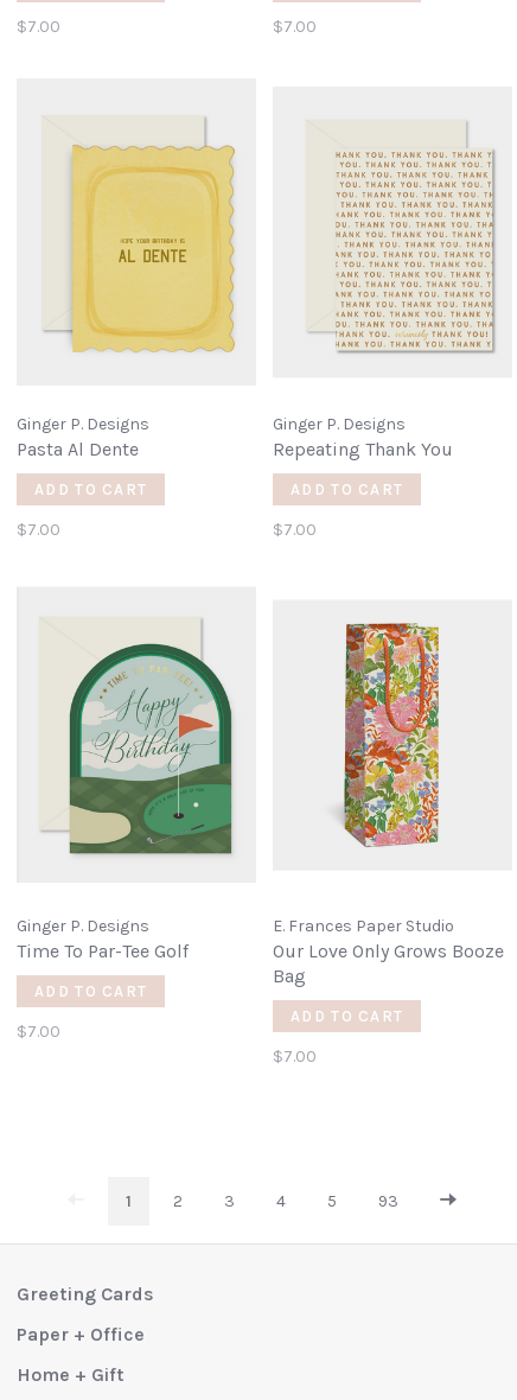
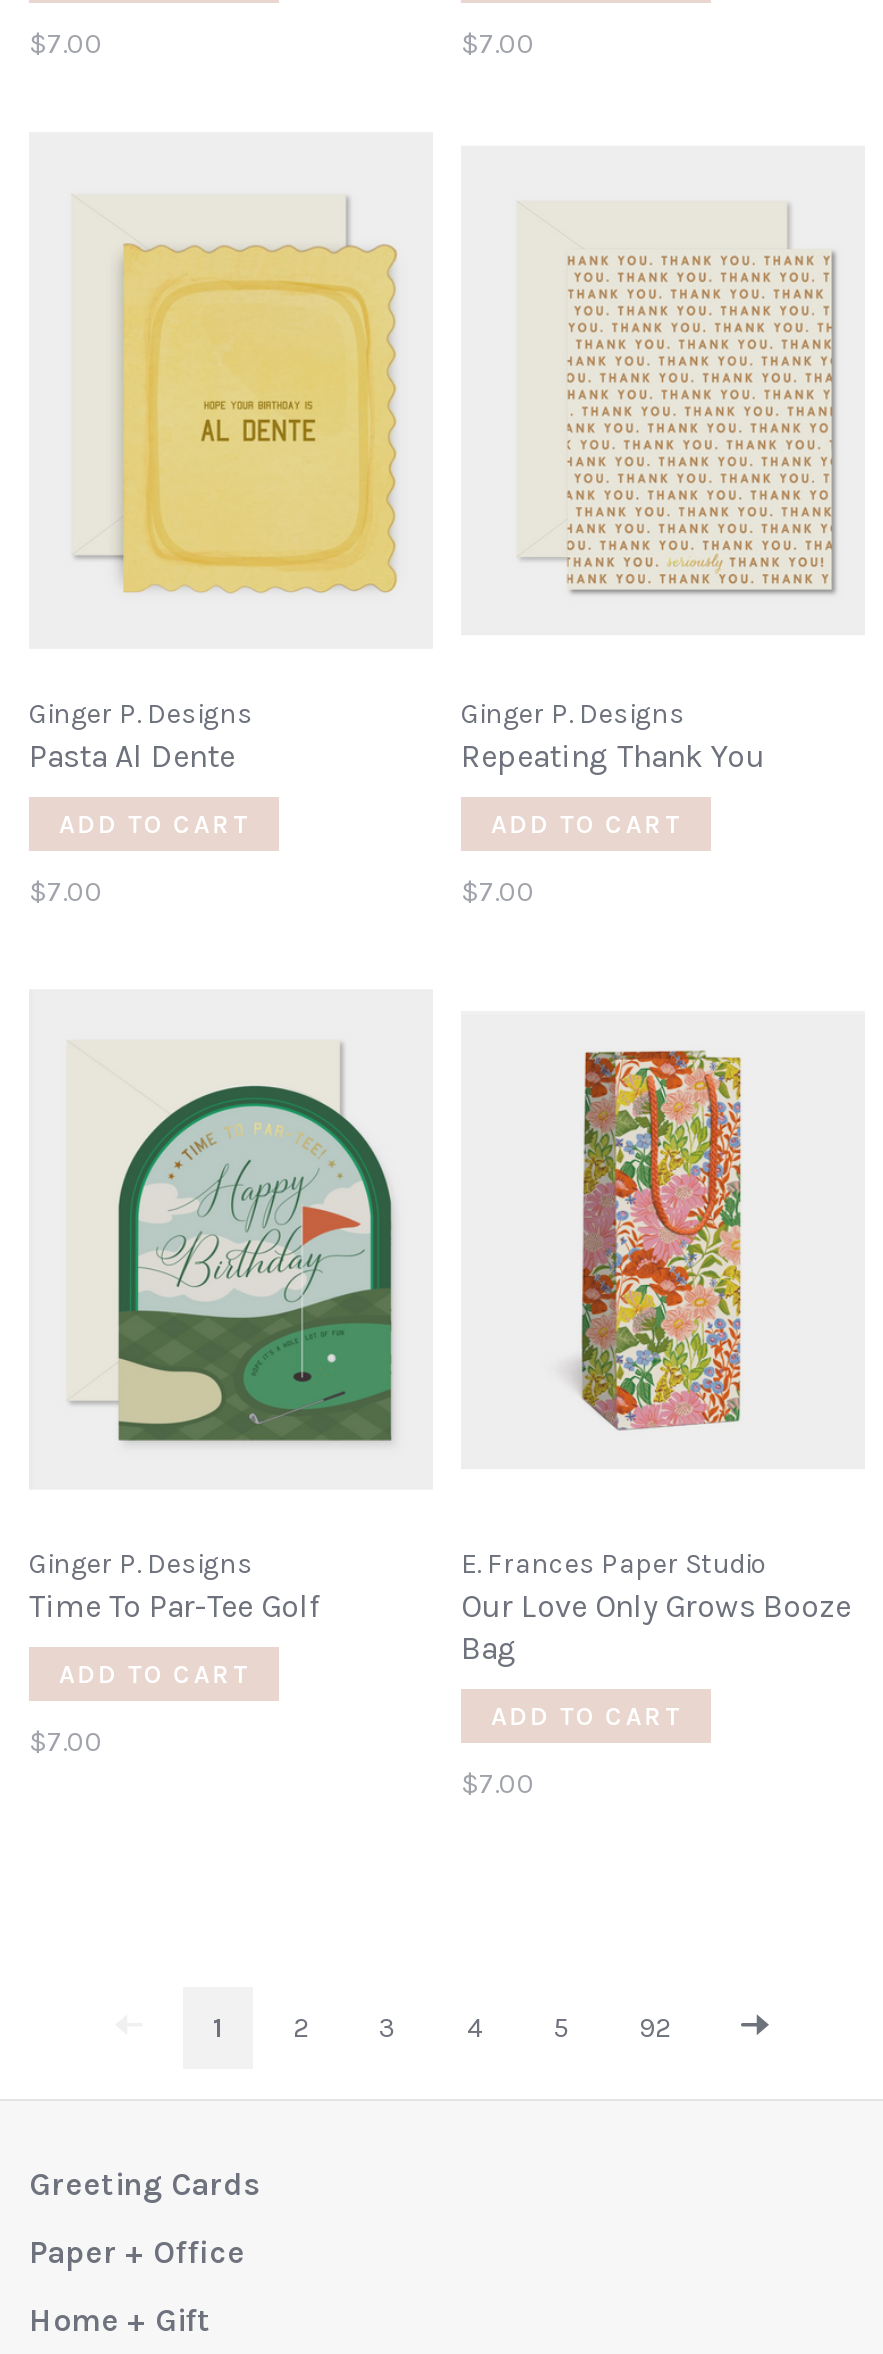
- 93
+ 92
